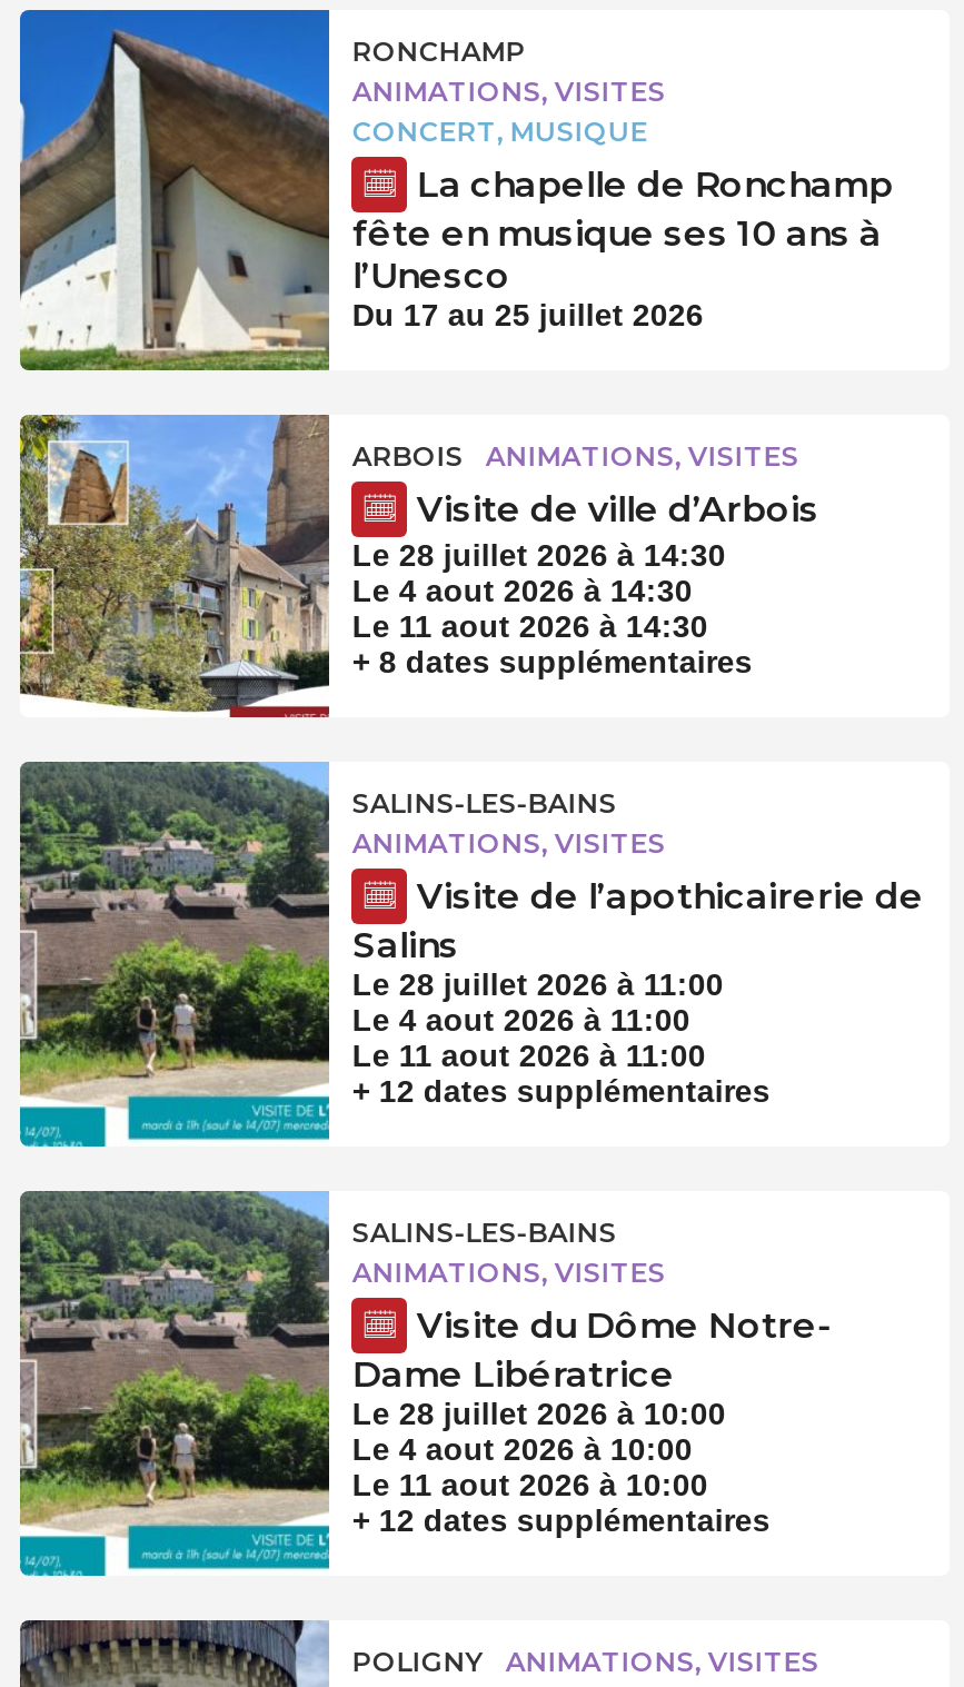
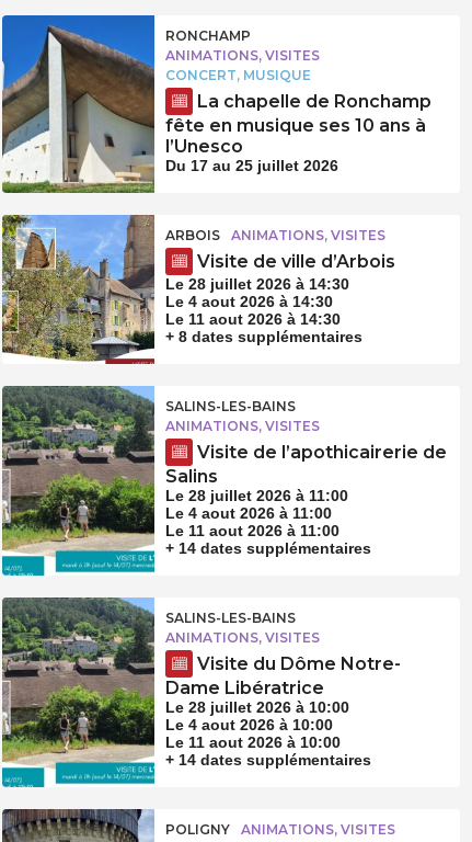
- + 12 dates supplémentaires
+ + 14 dates supplémentaires

- + 12 dates supplémentaires
+ + 14 dates supplémentaires
